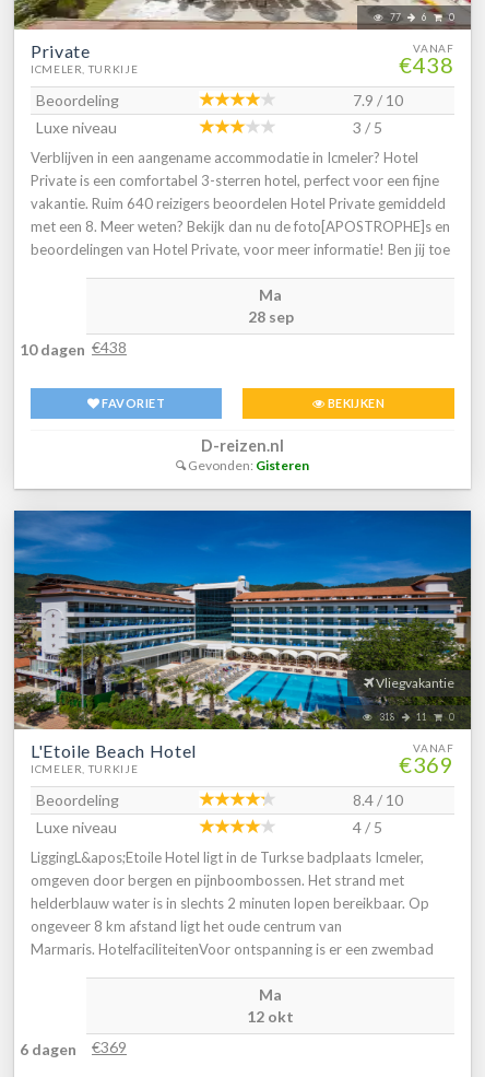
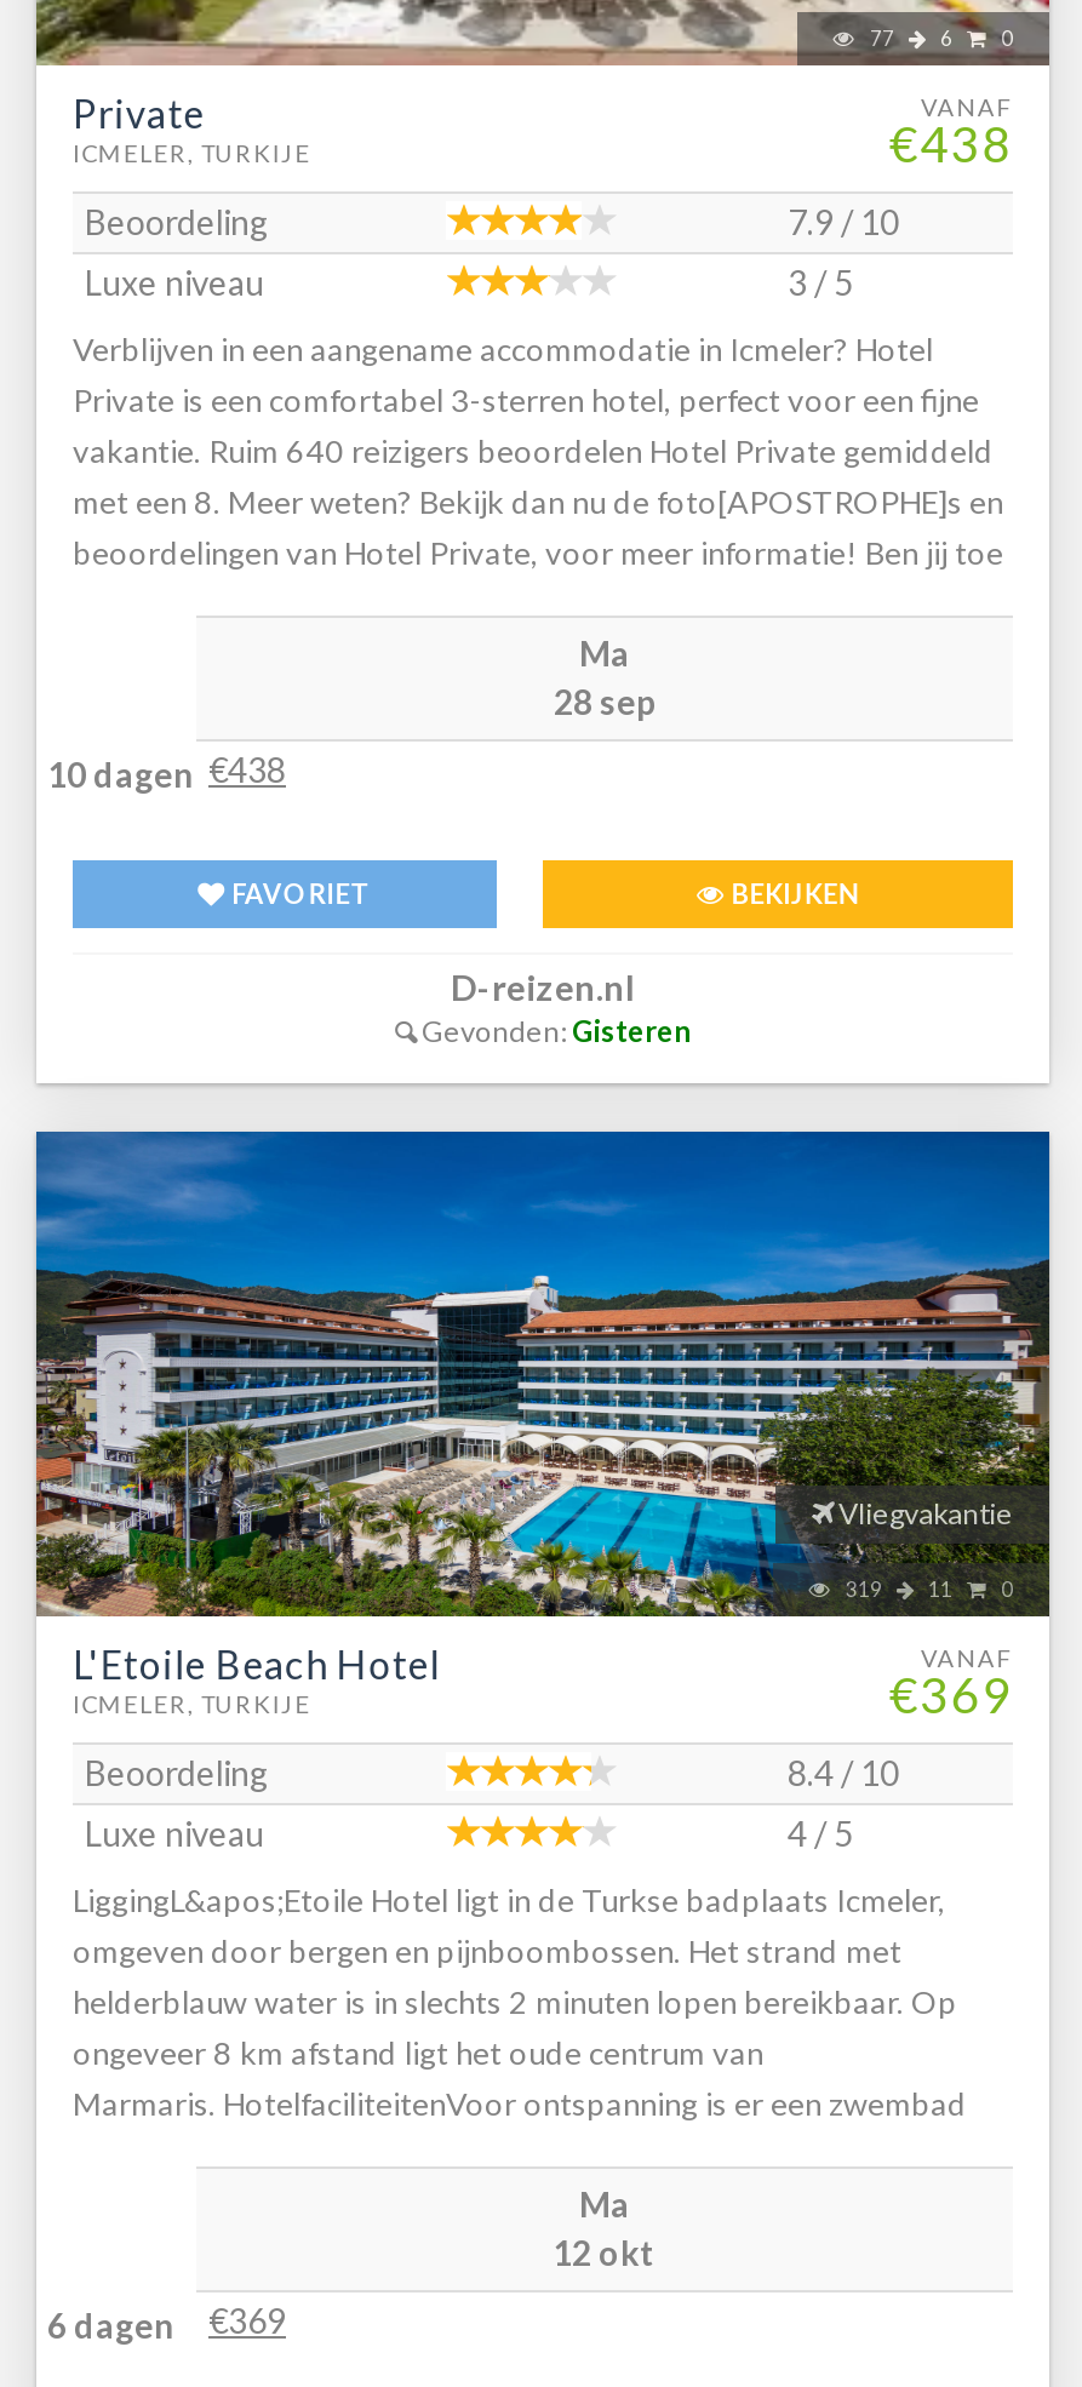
- 318 11 0
+ 319 11 0
